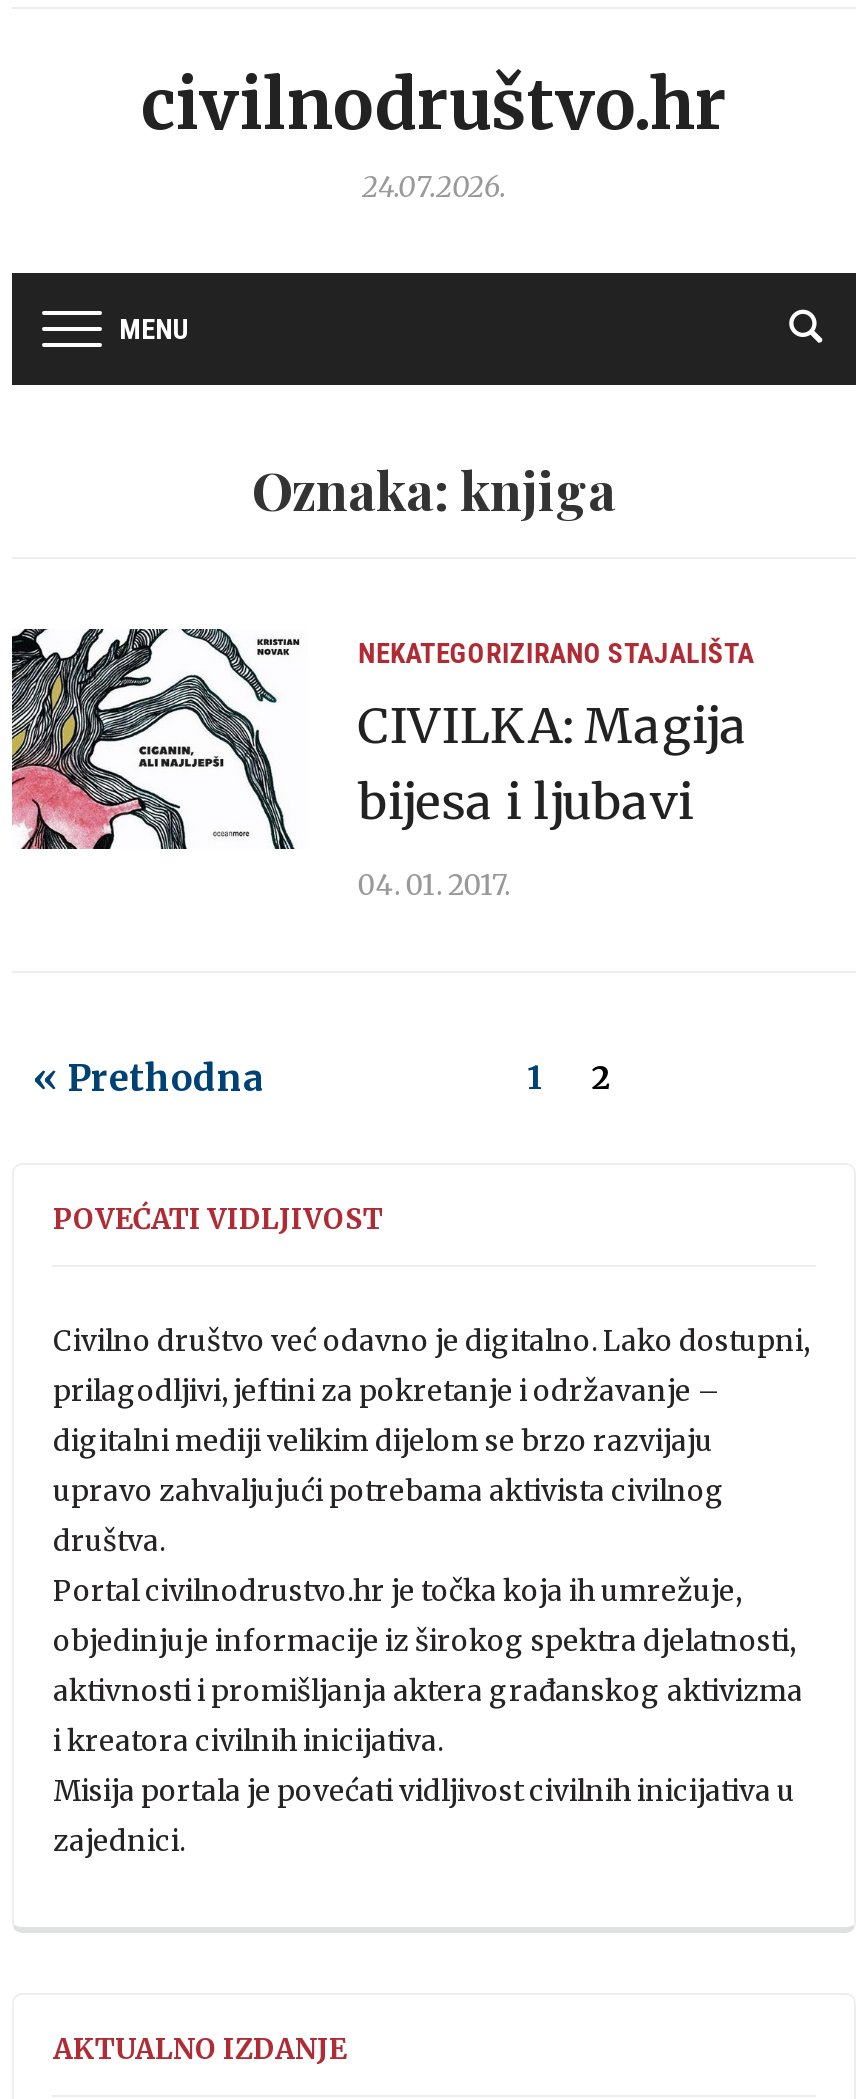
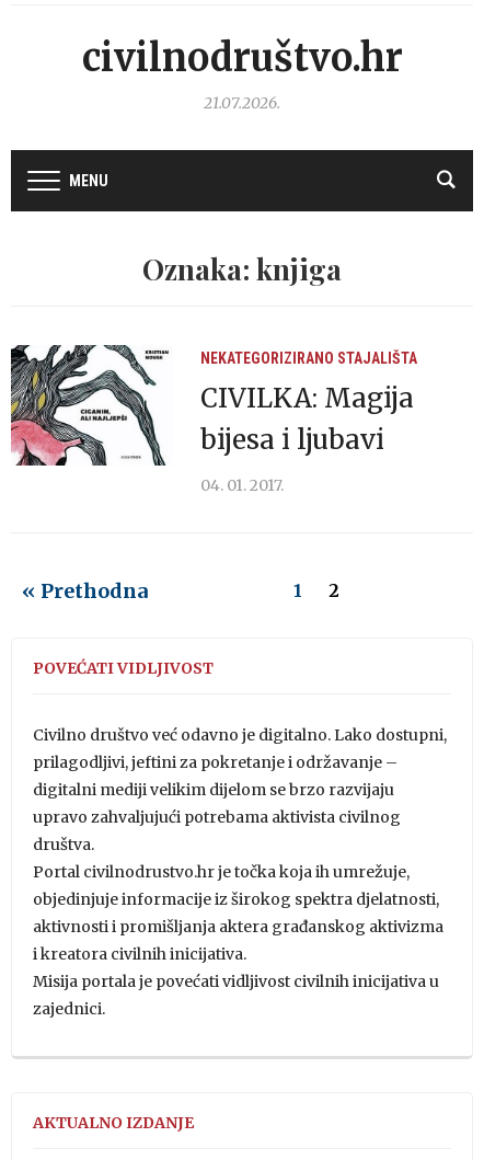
- 24.07.2026.
+ 21.07.2026.
